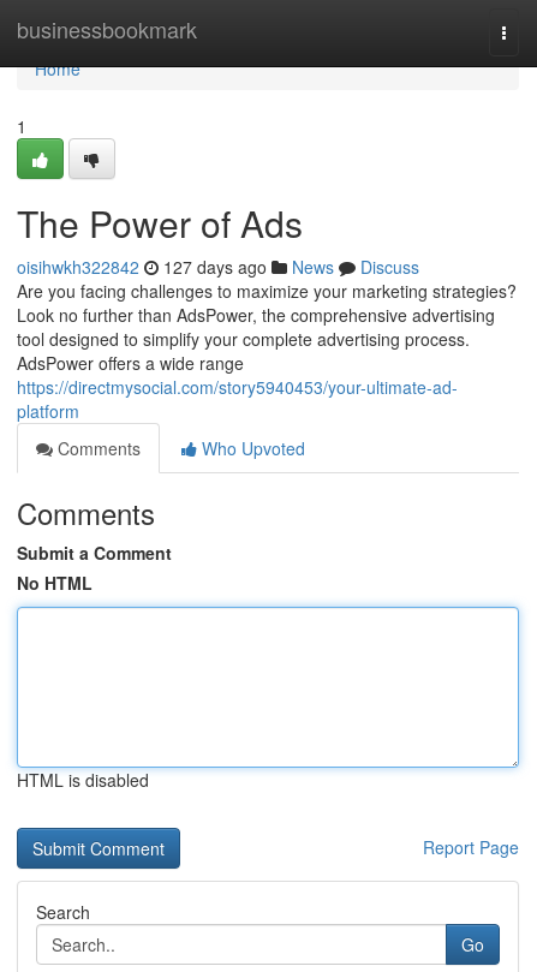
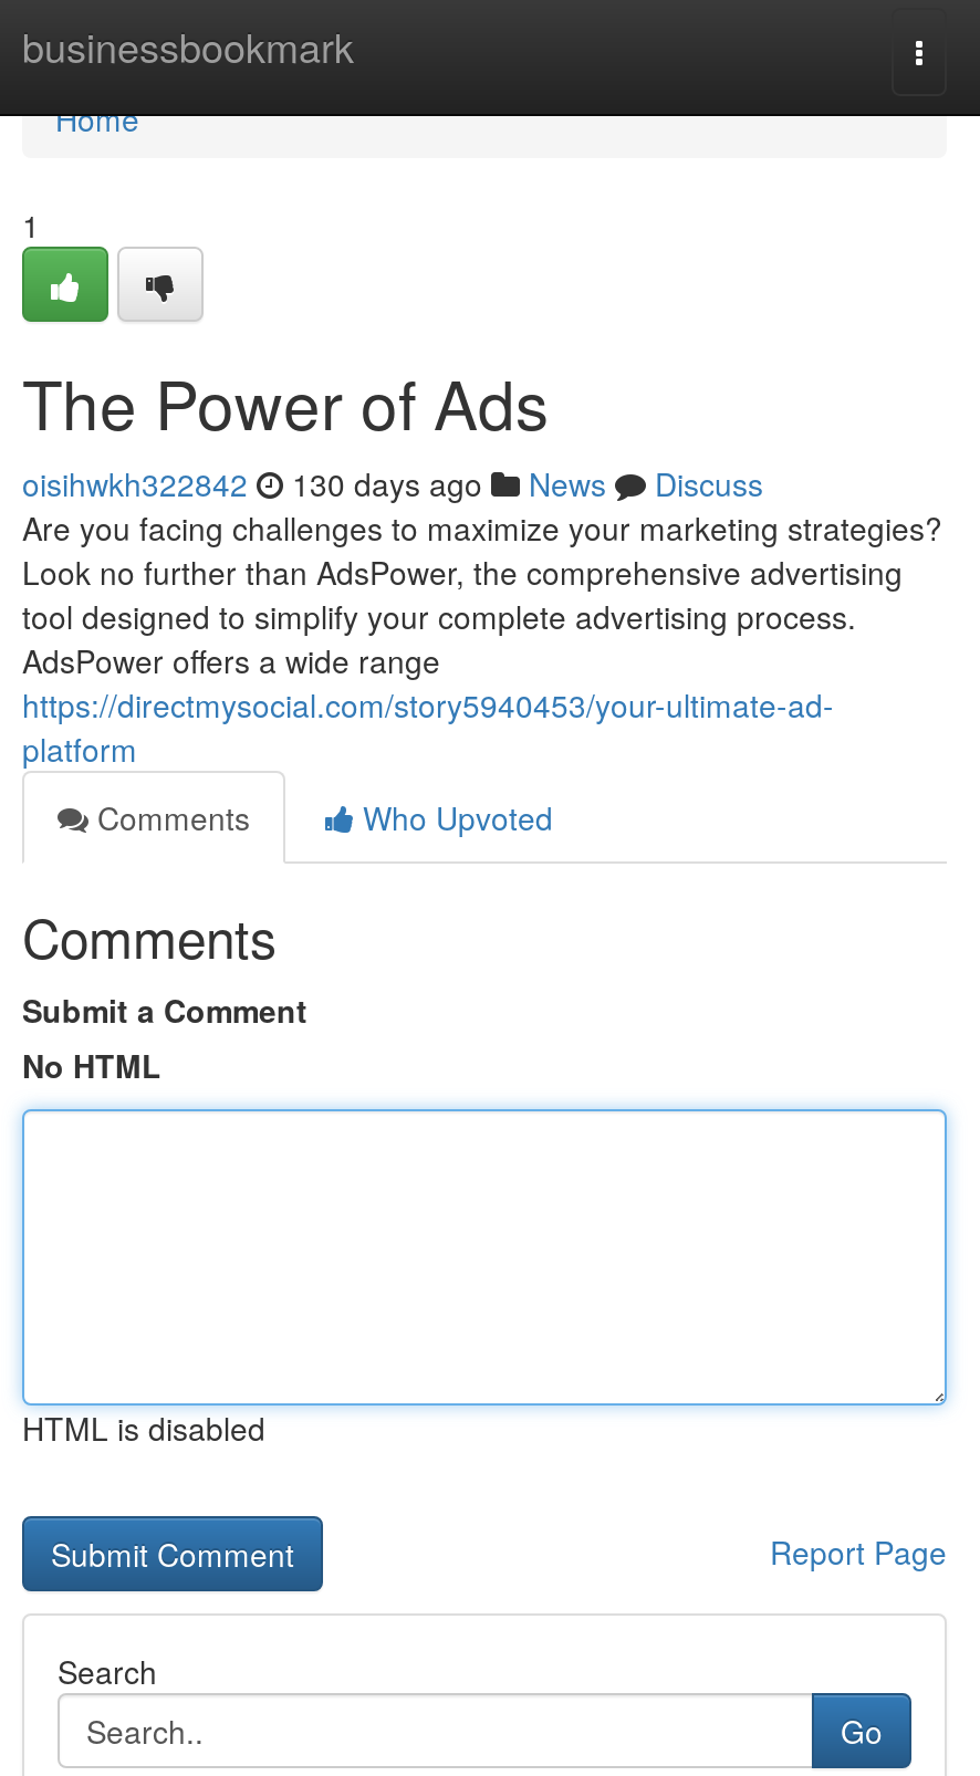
- oisihwkh322842 127 days ago News Discuss
+ oisihwkh322842 130 days ago News Discuss
